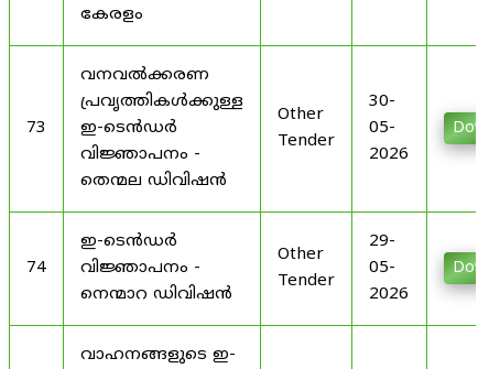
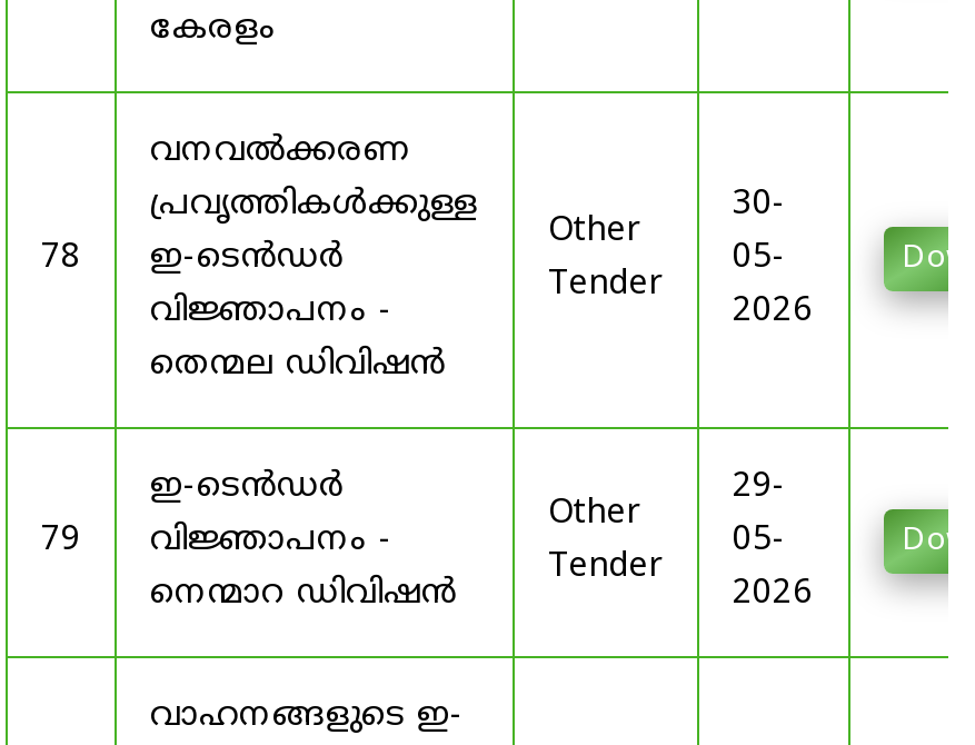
- 73
+ 78

- 74
+ 79
